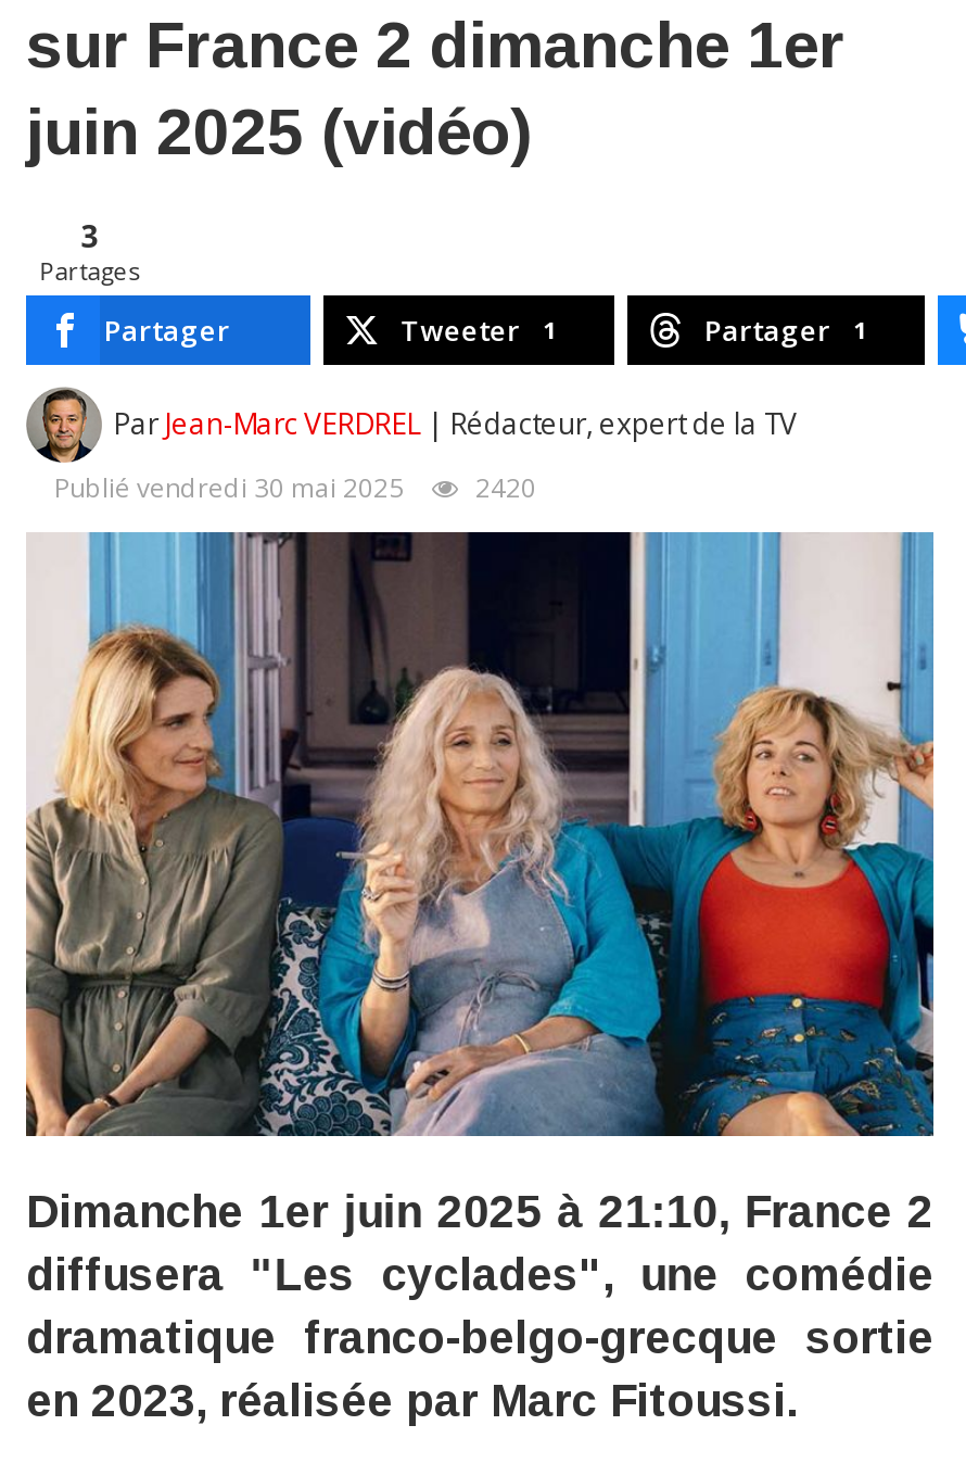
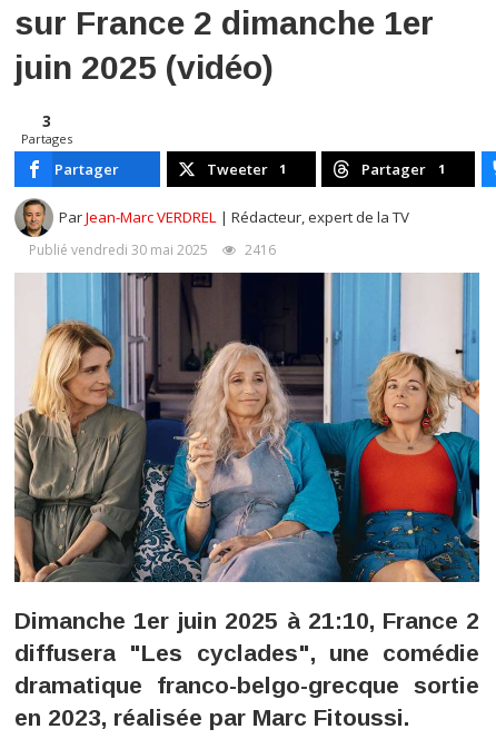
- Publié vendredi 30 mai 2025 2420
+ Publié vendredi 30 mai 2025 2416
